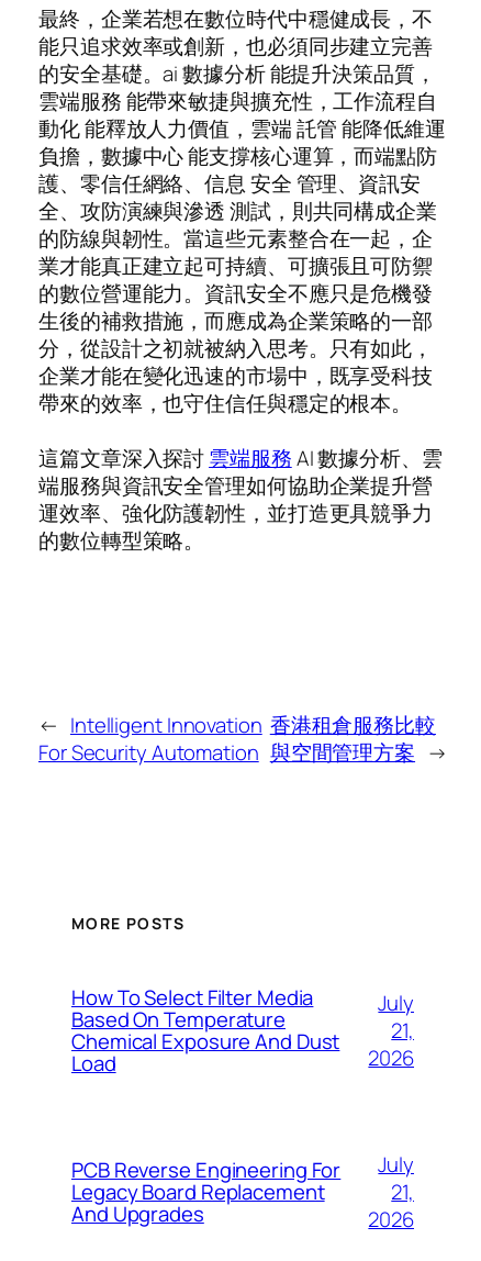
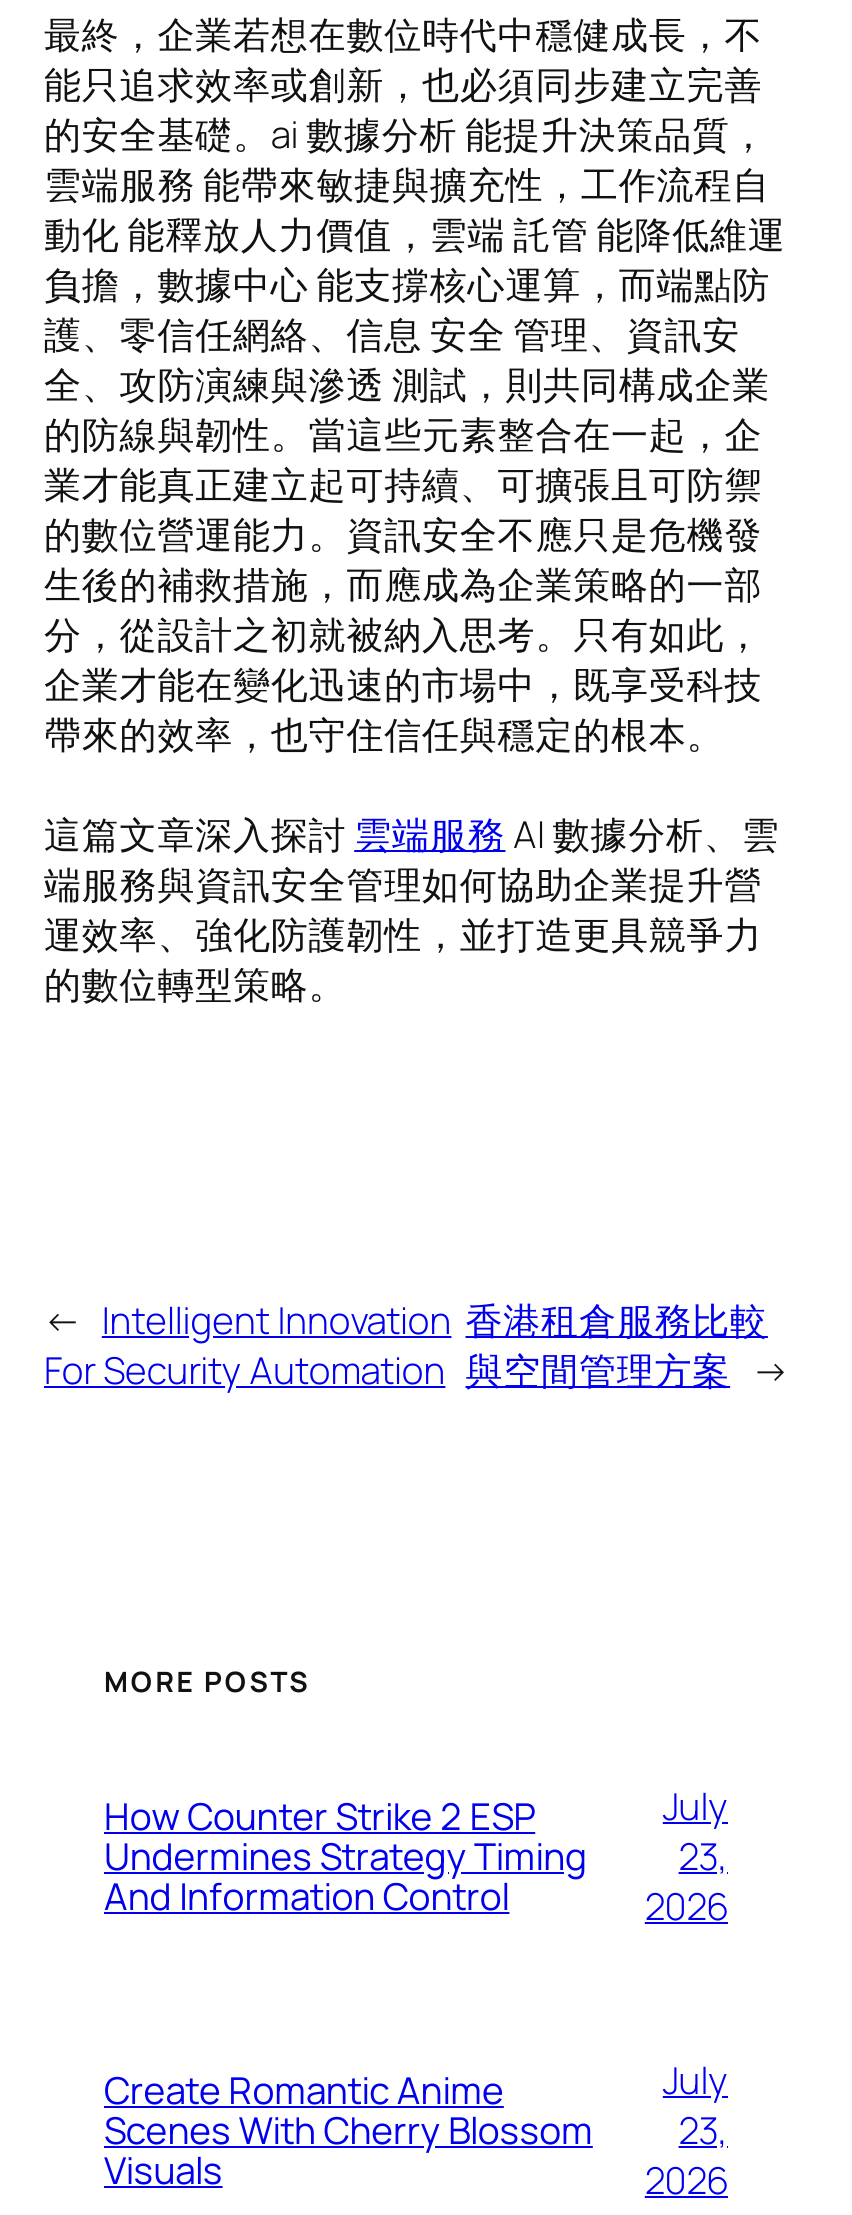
- How To Select Filter Media
- Based On Temperature
- Chemical Exposure And Dust
- Load
+ How Counter Strike 2 ESP
+ Undermines Strategy Timing
+ And Information Control

- 21,
+ 23,

- PCB Reverse Engineering For
- Legacy Board Replacement
- And Upgrades
+ Create Romantic Anime
+ Scenes With Cherry Blossom
+ Visuals

- 21,
+ 23,
